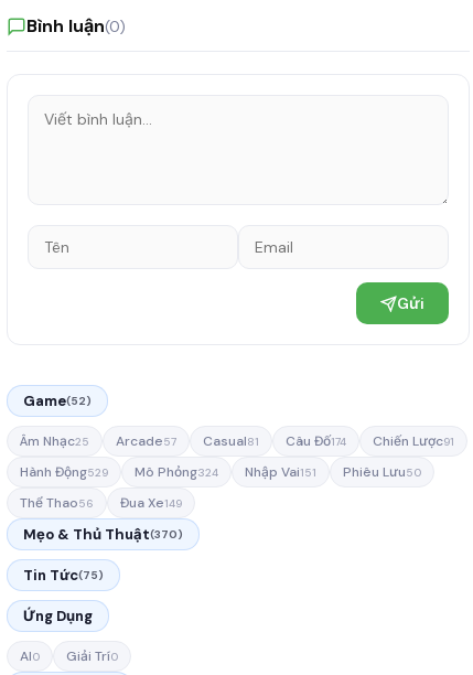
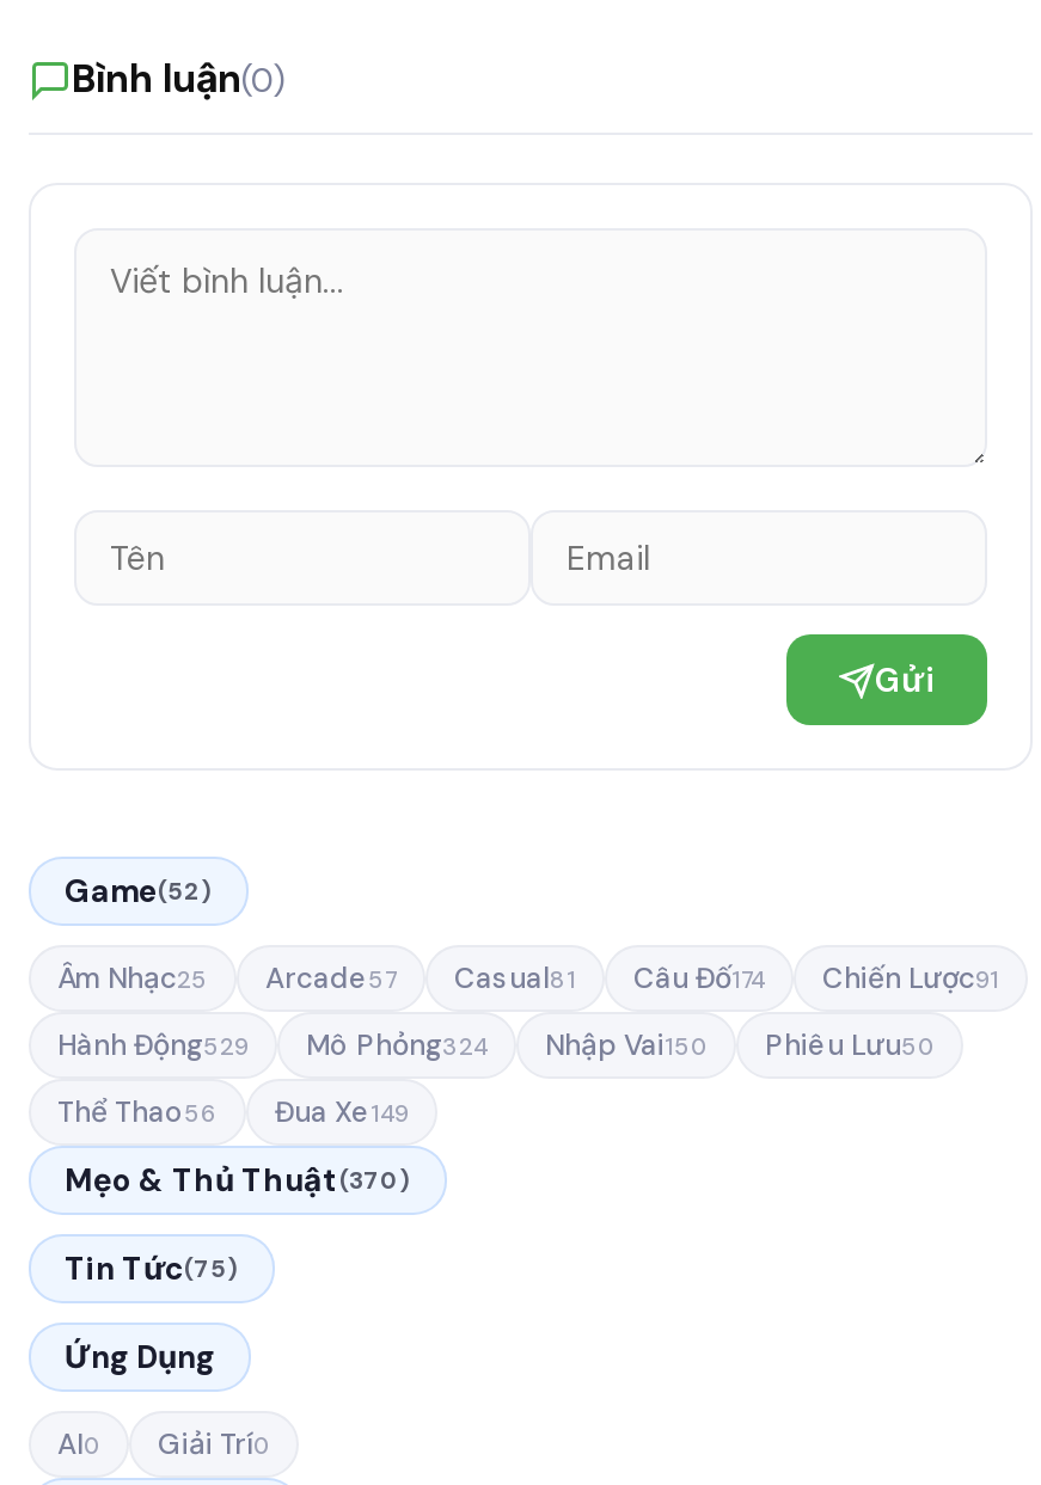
- Hành Động529 Mô Phỏng324 Nhập Vai151 Phiêu Lưu50
+ Hành Động529 Mô Phỏng324 Nhập Vai150 Phiêu Lưu50
